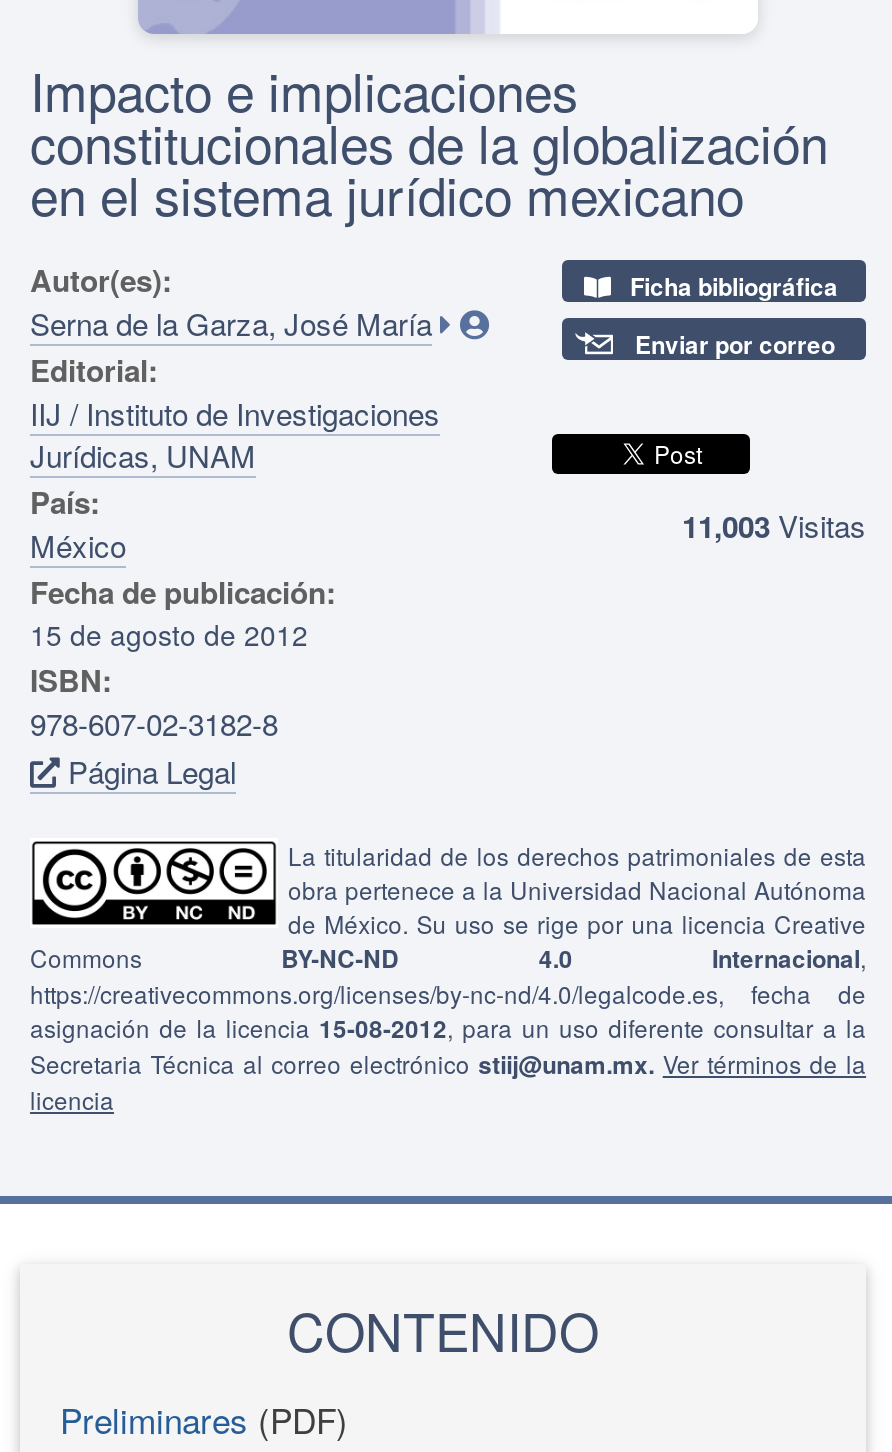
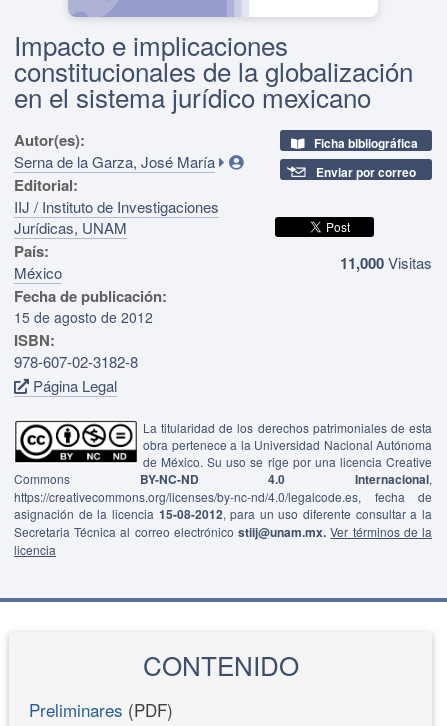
- 11,003 Visitas
+ 11,000 Visitas
